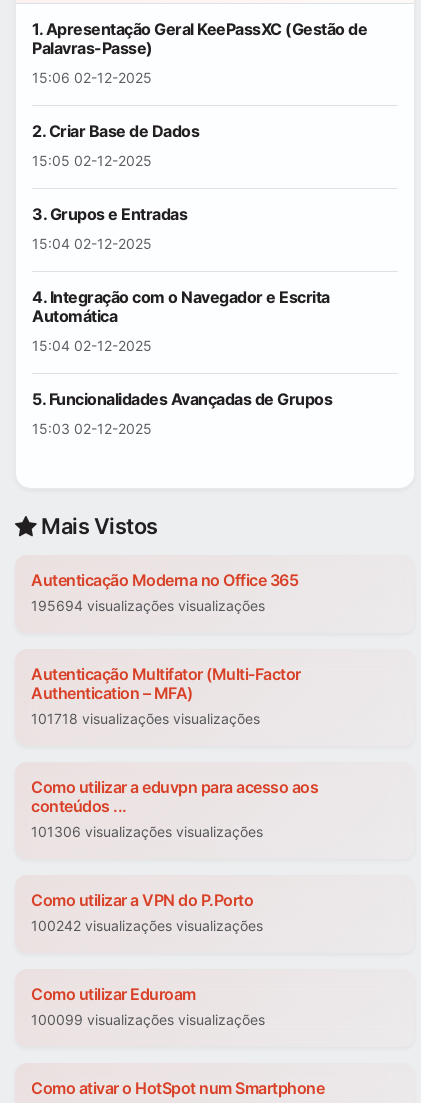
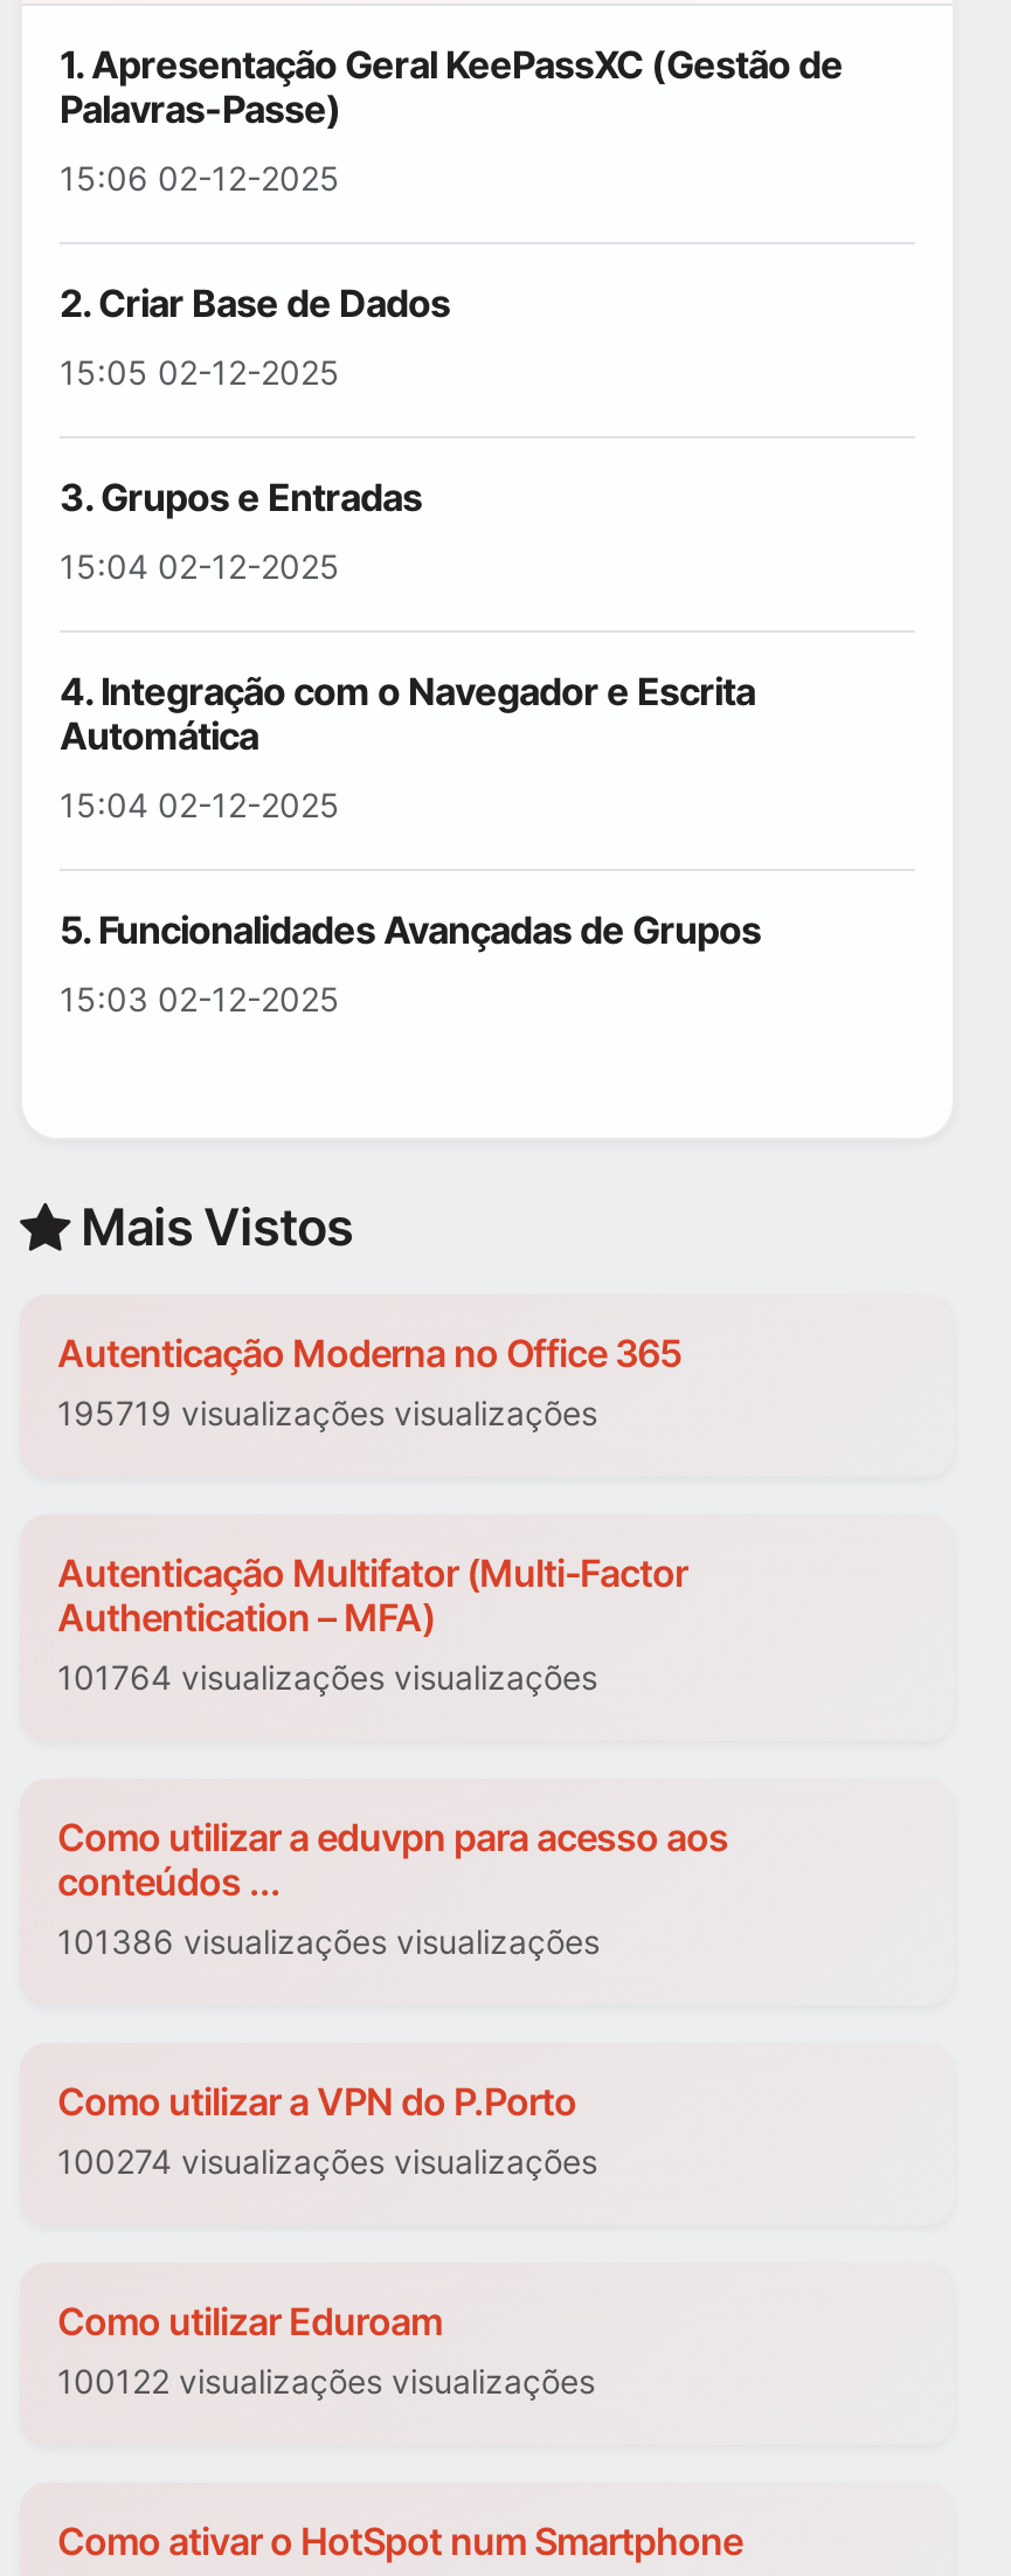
- 195694 visualizações visualizações
+ 195719 visualizações visualizações

- 101718 visualizações visualizações
+ 101764 visualizações visualizações

- 101306 visualizações visualizações
+ 101386 visualizações visualizações

- 100242 visualizações visualizações
+ 100274 visualizações visualizações

- 100099 visualizações visualizações
+ 100122 visualizações visualizações
